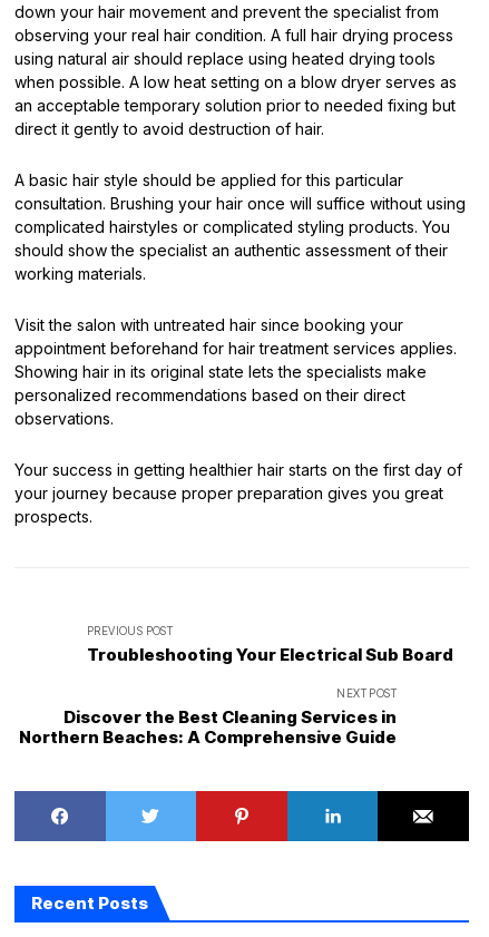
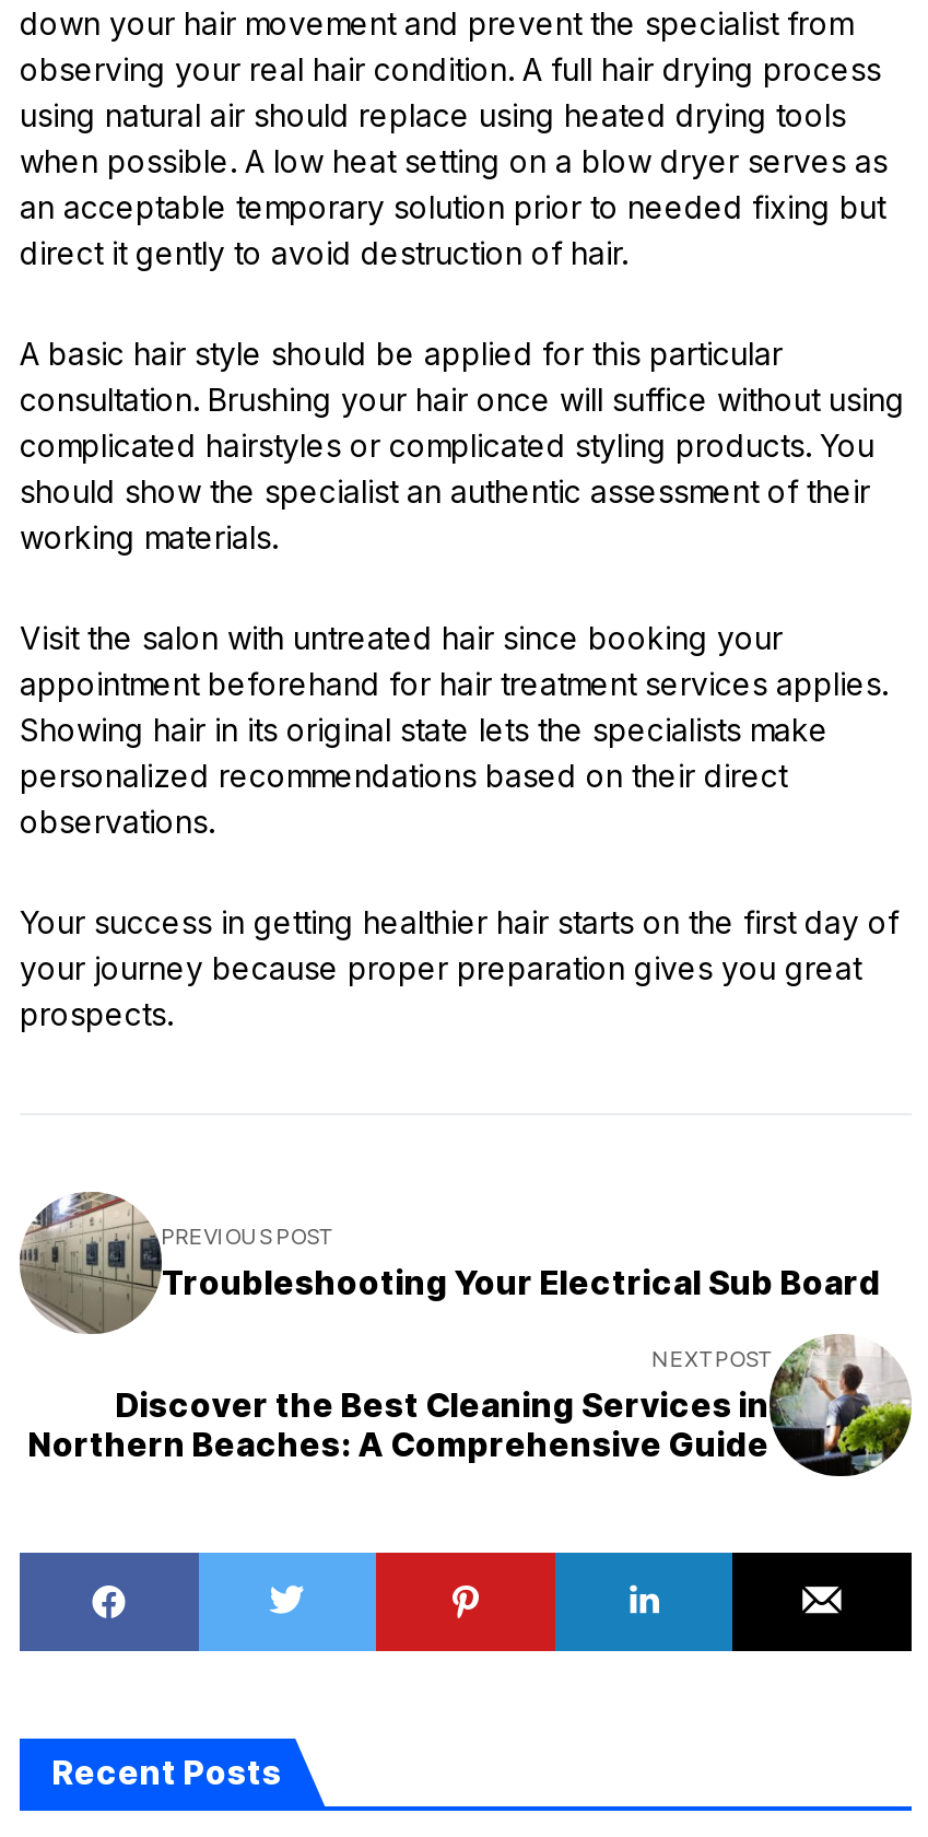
+ [image]

+ [image]
